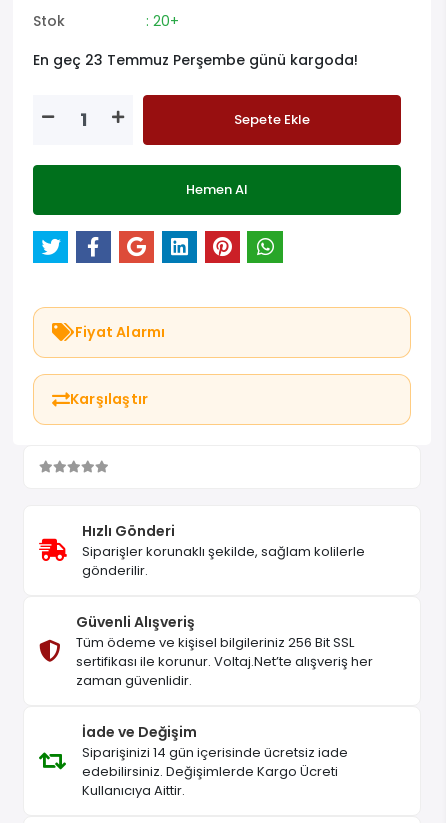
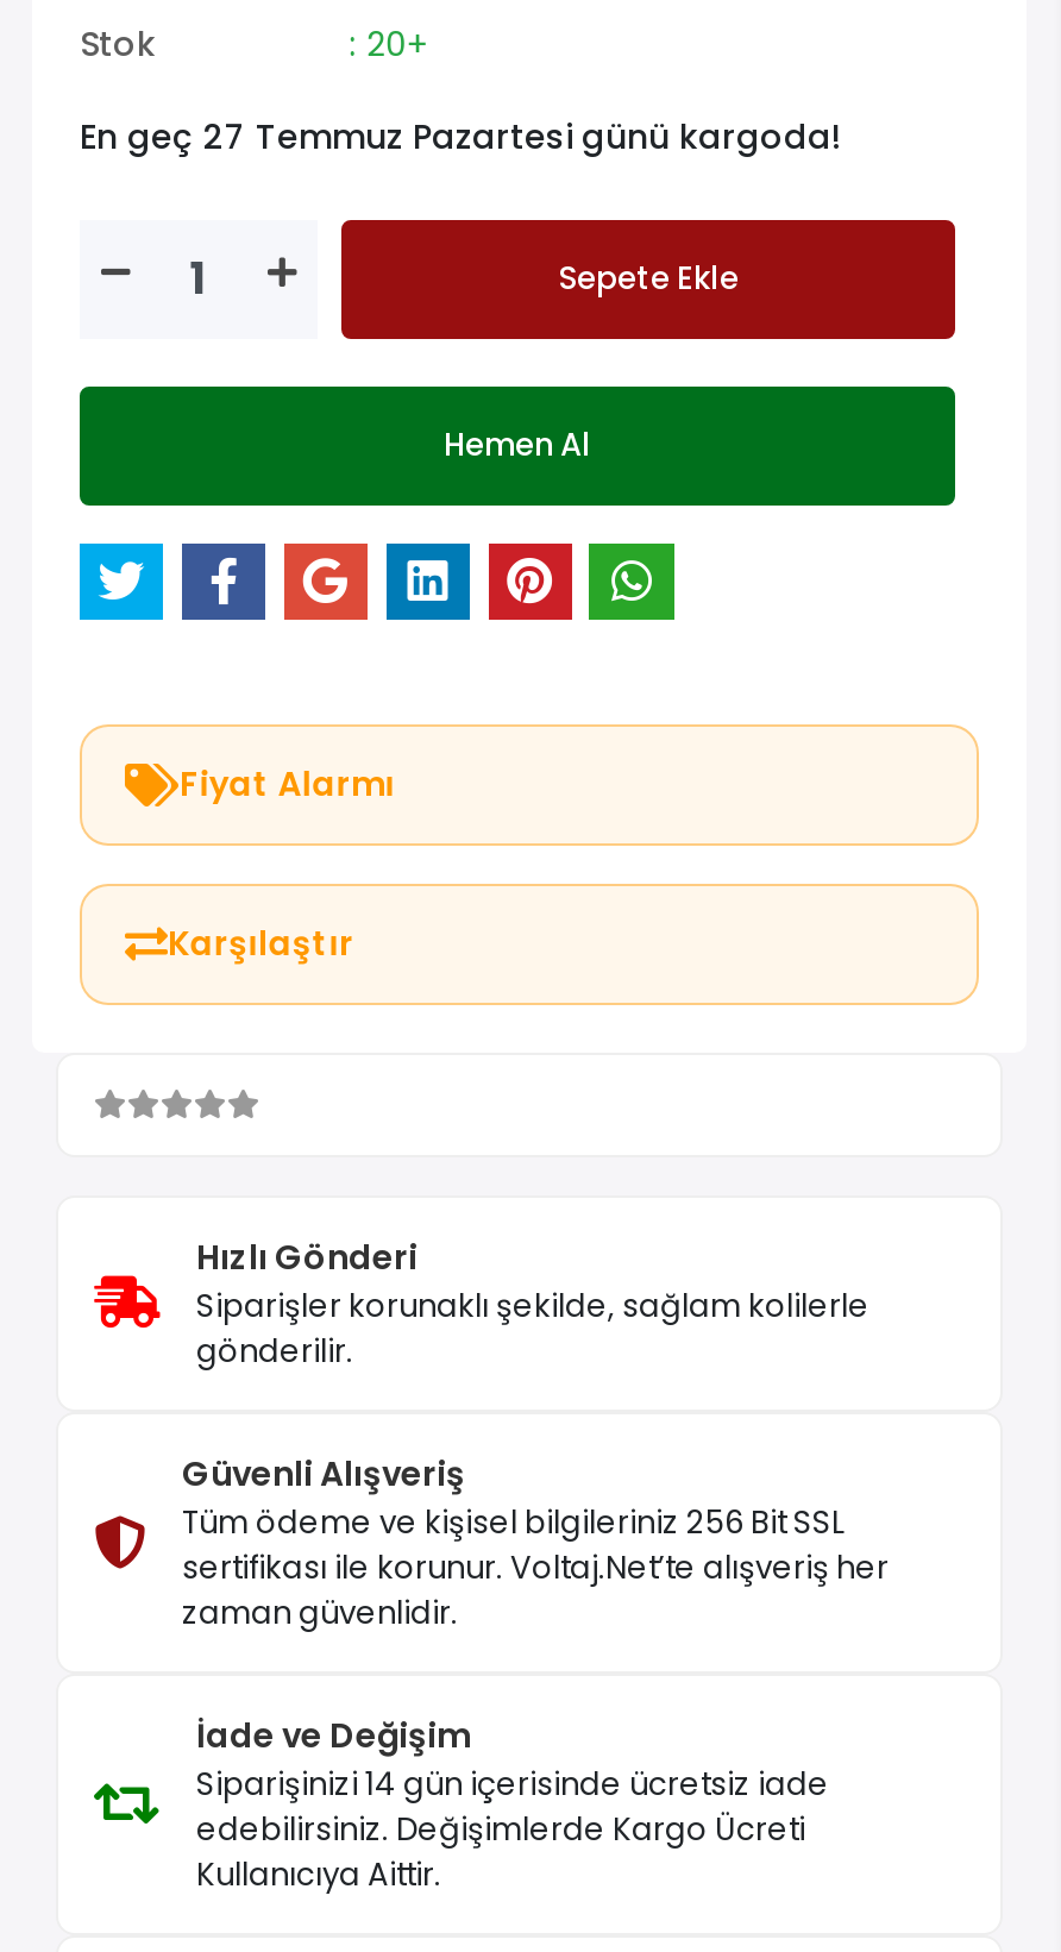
- En geç 23 Temmuz Perşembe günü kargoda!
+ En geç 27 Temmuz Pazartesi günü kargoda!
